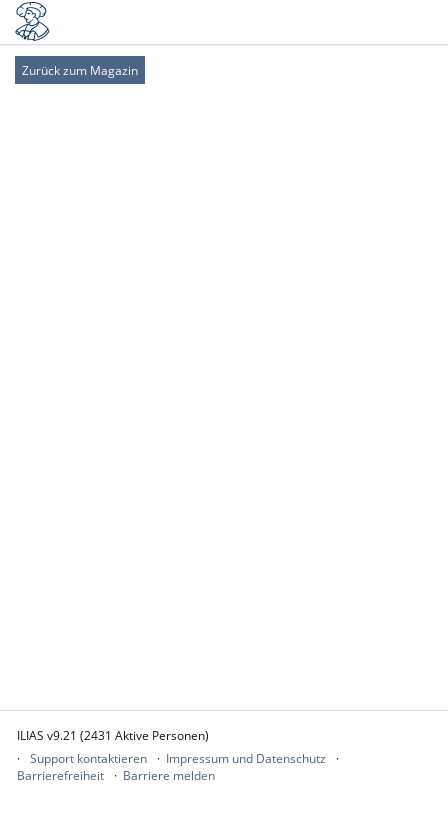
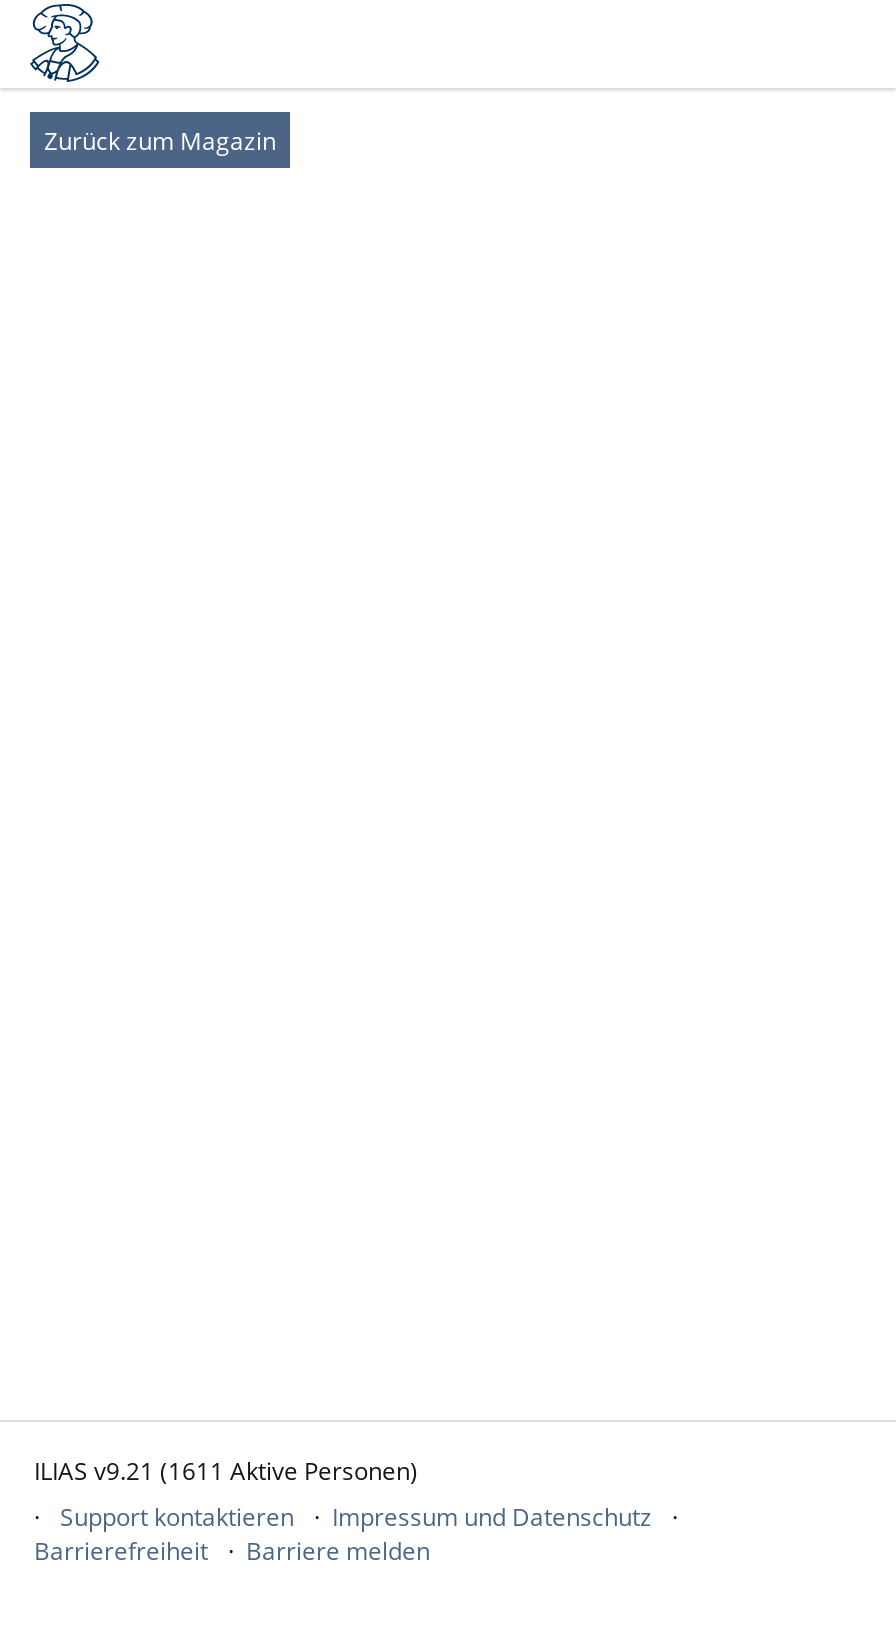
- ILIAS v9.21 (2431 Aktive Personen)
+ ILIAS v9.21 (1611 Aktive Personen)
